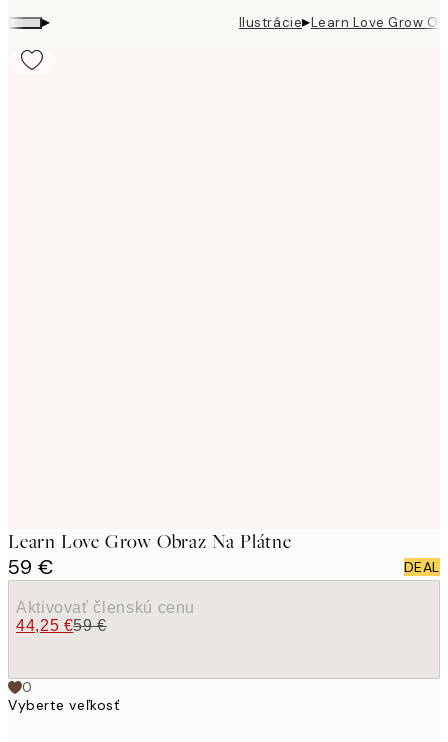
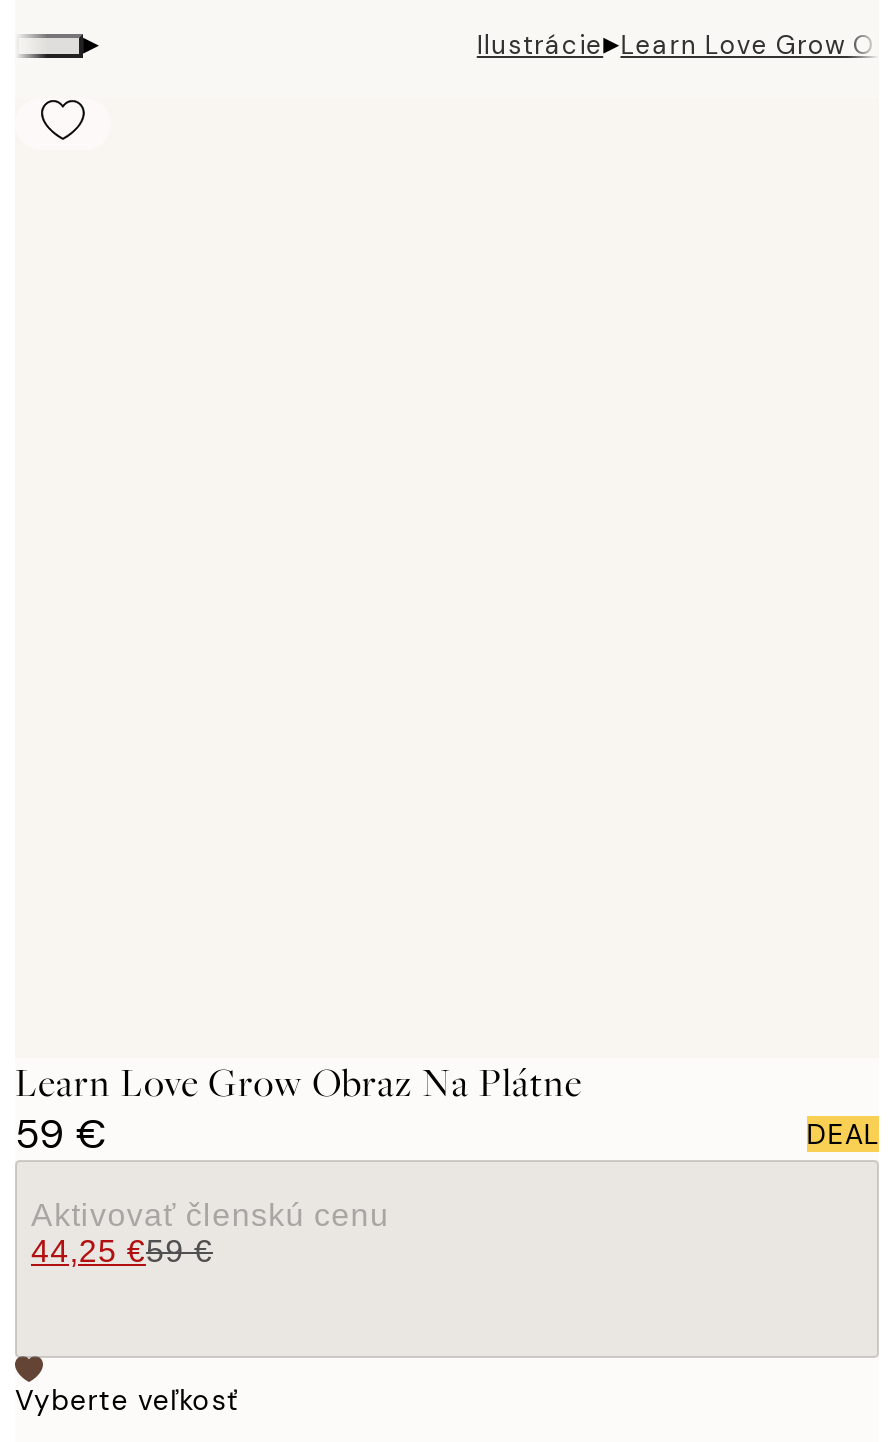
- 0
